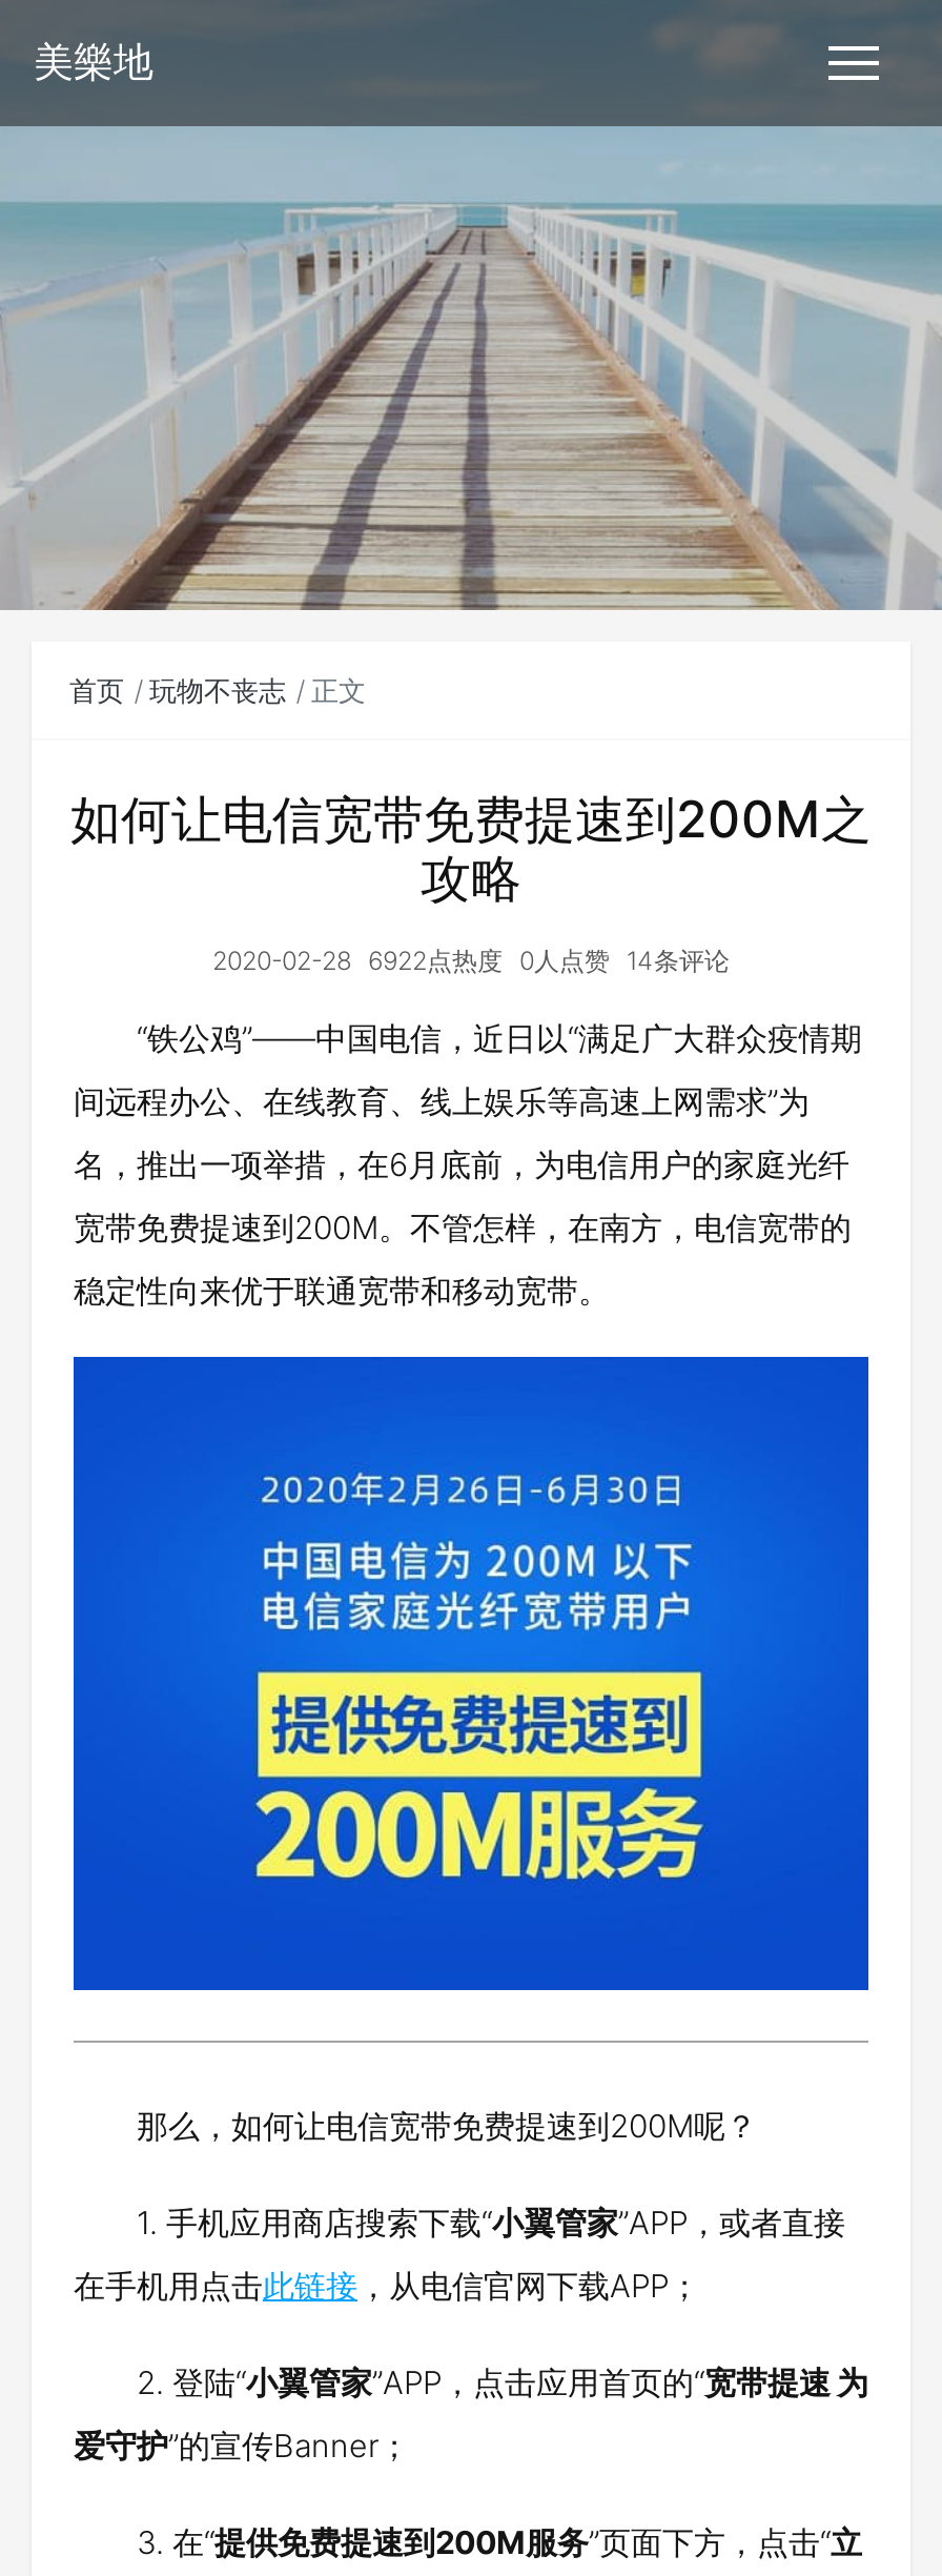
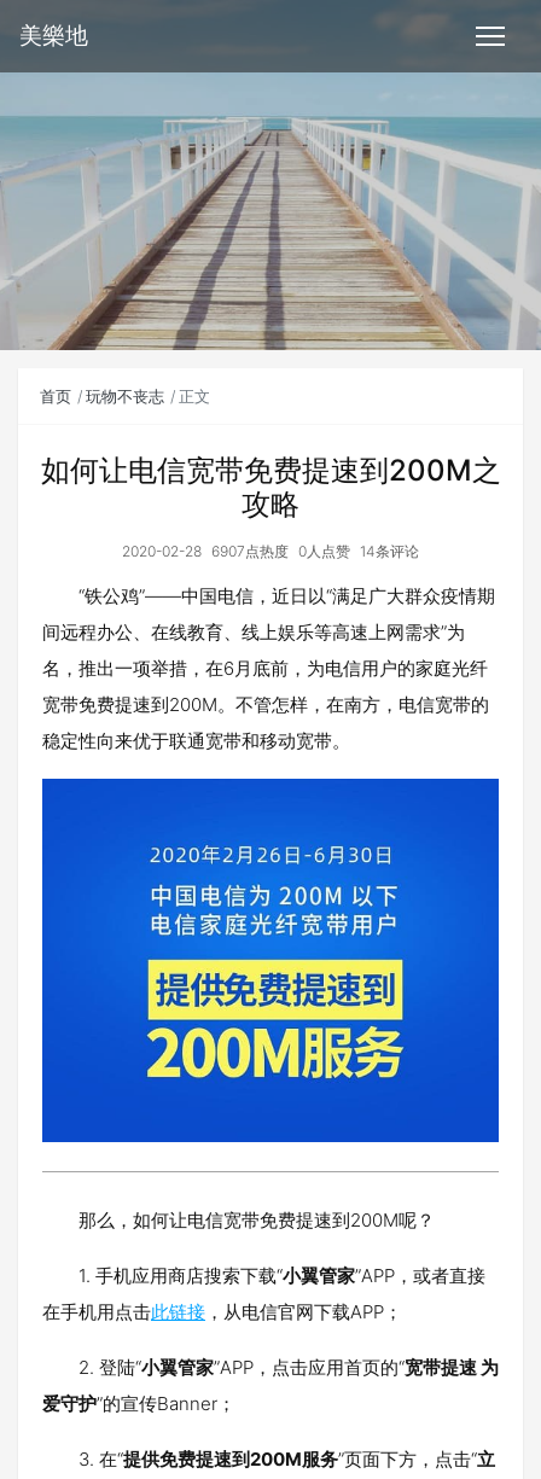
- 2020-02-28 6922点热度 0人点赞 14条评论
+ 2020-02-28 6907点热度 0人点赞 14条评论
